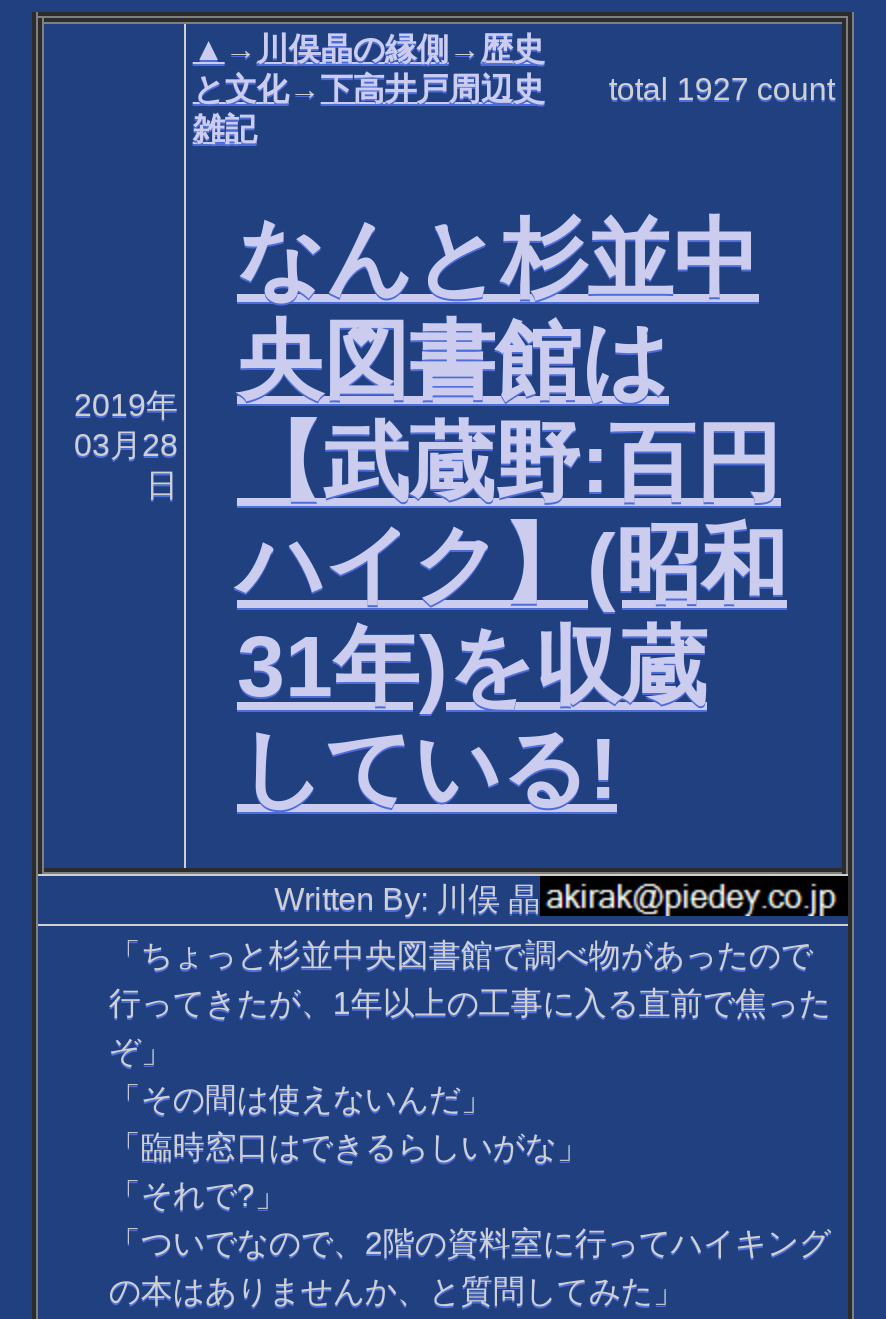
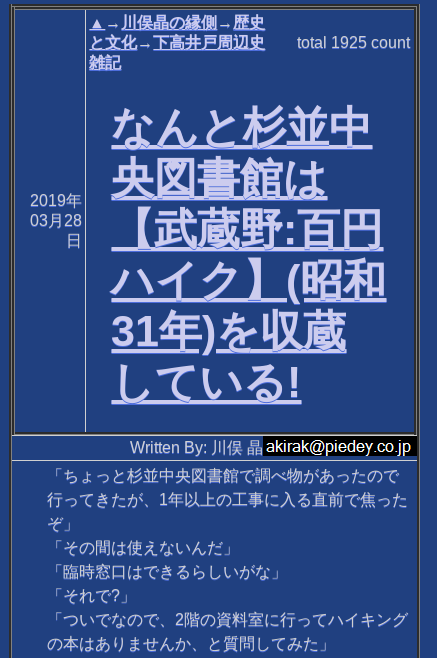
- total 1927 count
+ total 1925 count
